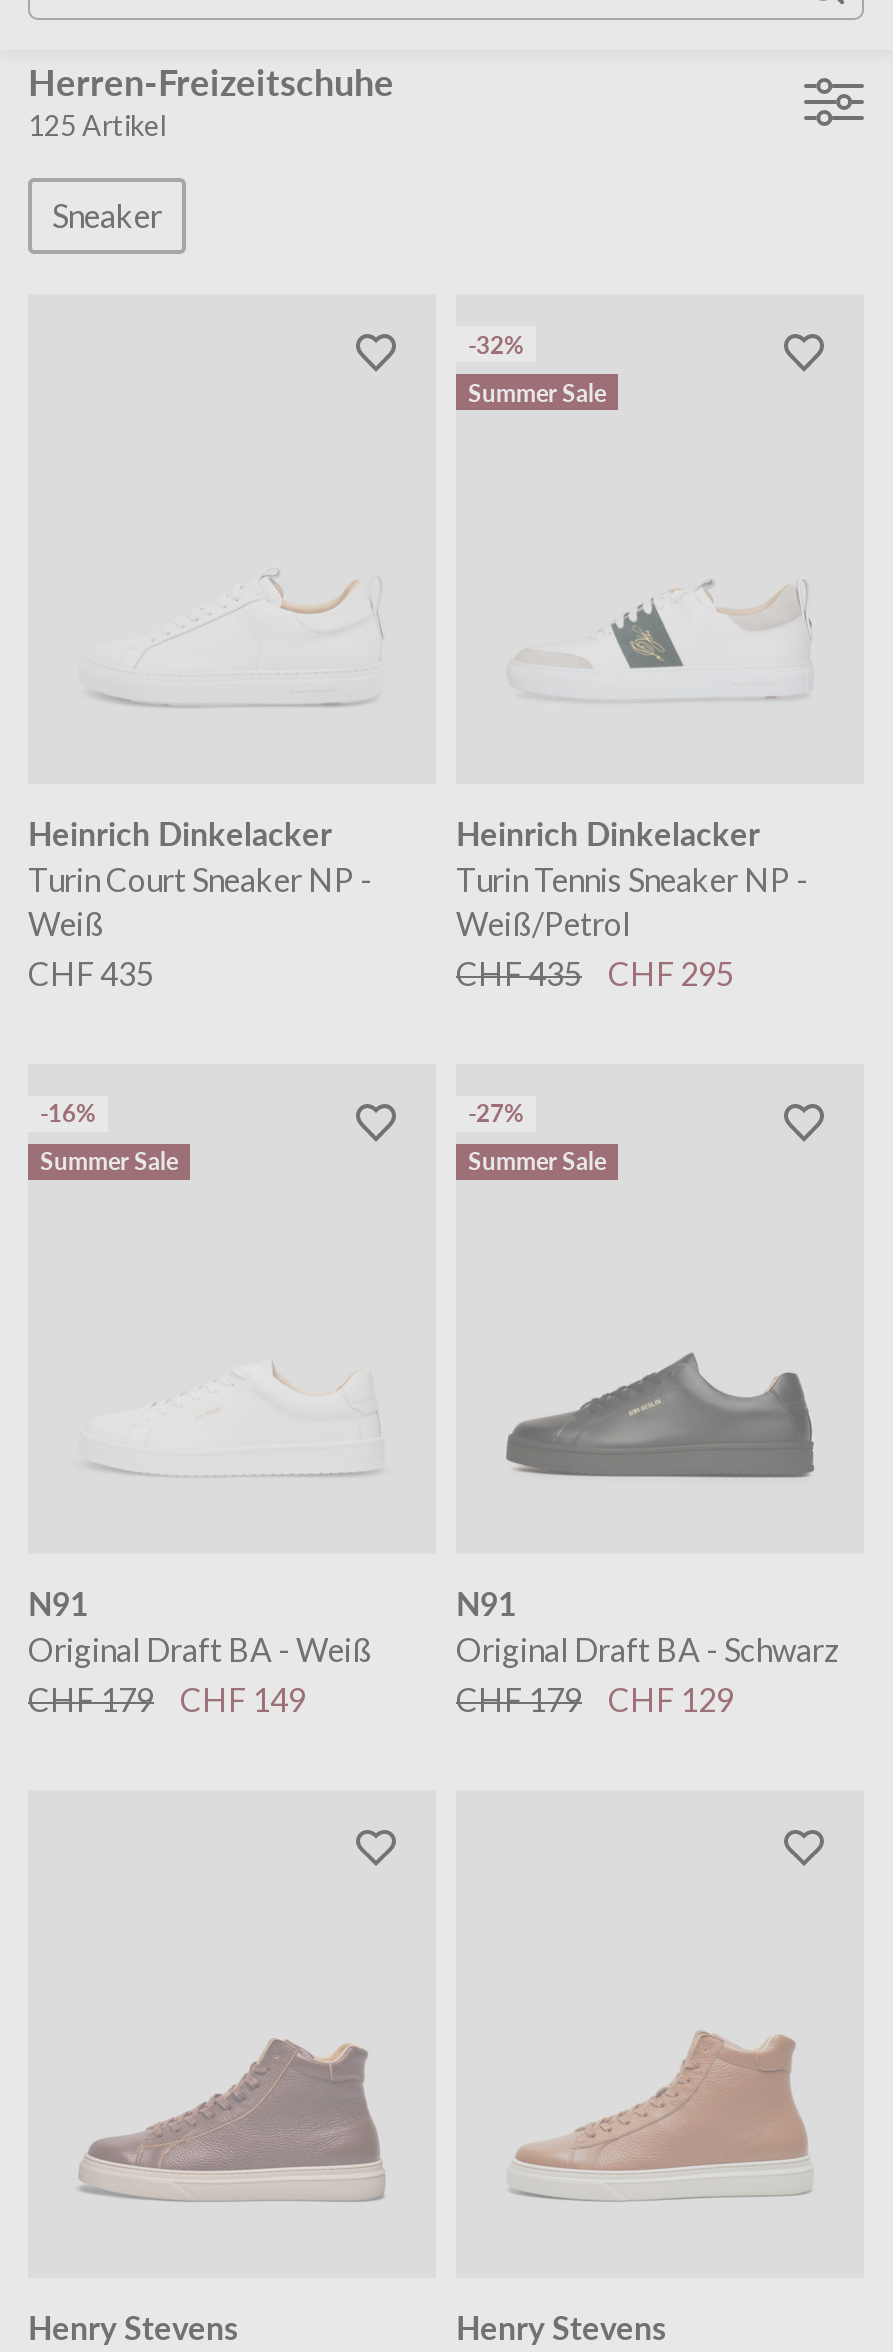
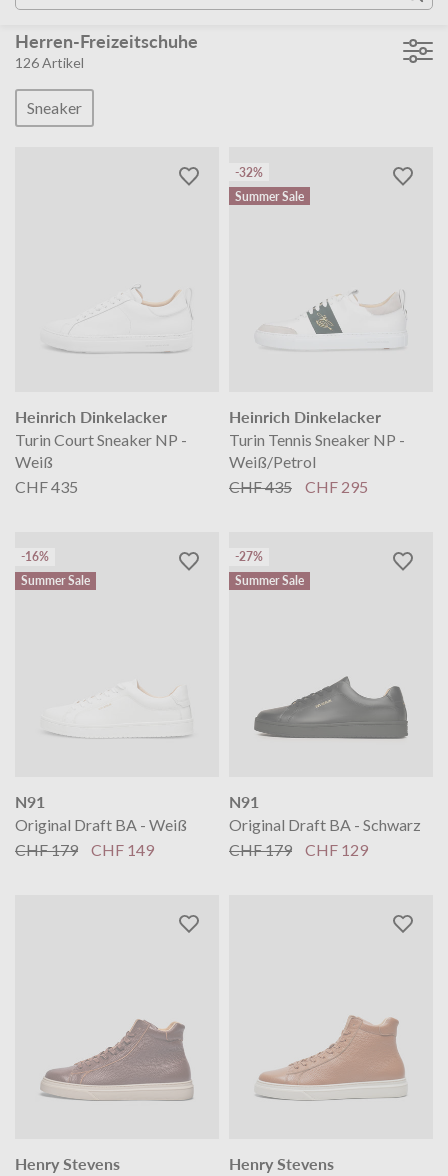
- 125 Artikel
+ 126 Artikel
